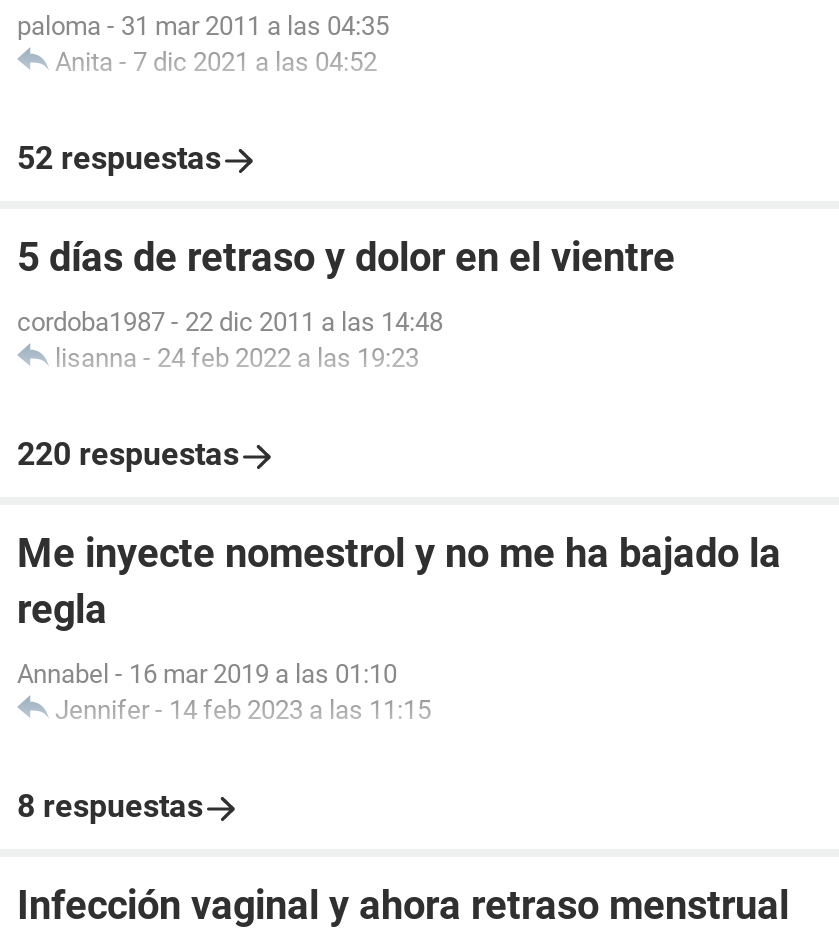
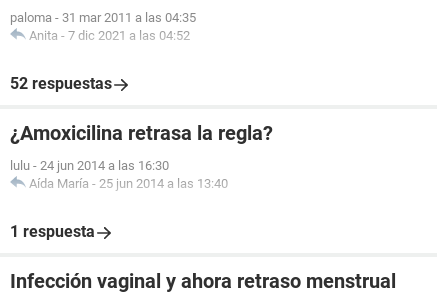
- 5 días de retraso y dolor en el vientre
- cordoba1987 - 22 dic 2011 a las 14:48
- lisanna - 24 feb 2022 a las 19:23
- 220 respuestas
- Me inyecte nomestrol y no me ha bajado la
- regla
- Annabel - 16 mar 2019 a las 01:10
- Jennifer- 14 feb 2023 a las 11:15
- 8 respuestas
+ ¿Amoxicilina retrasa la regla?
+ lulu - 24 jun 2014 a las 16:30
+ Aída María - 25 jun 2014 a las 13:40
+ 1 respuesta
